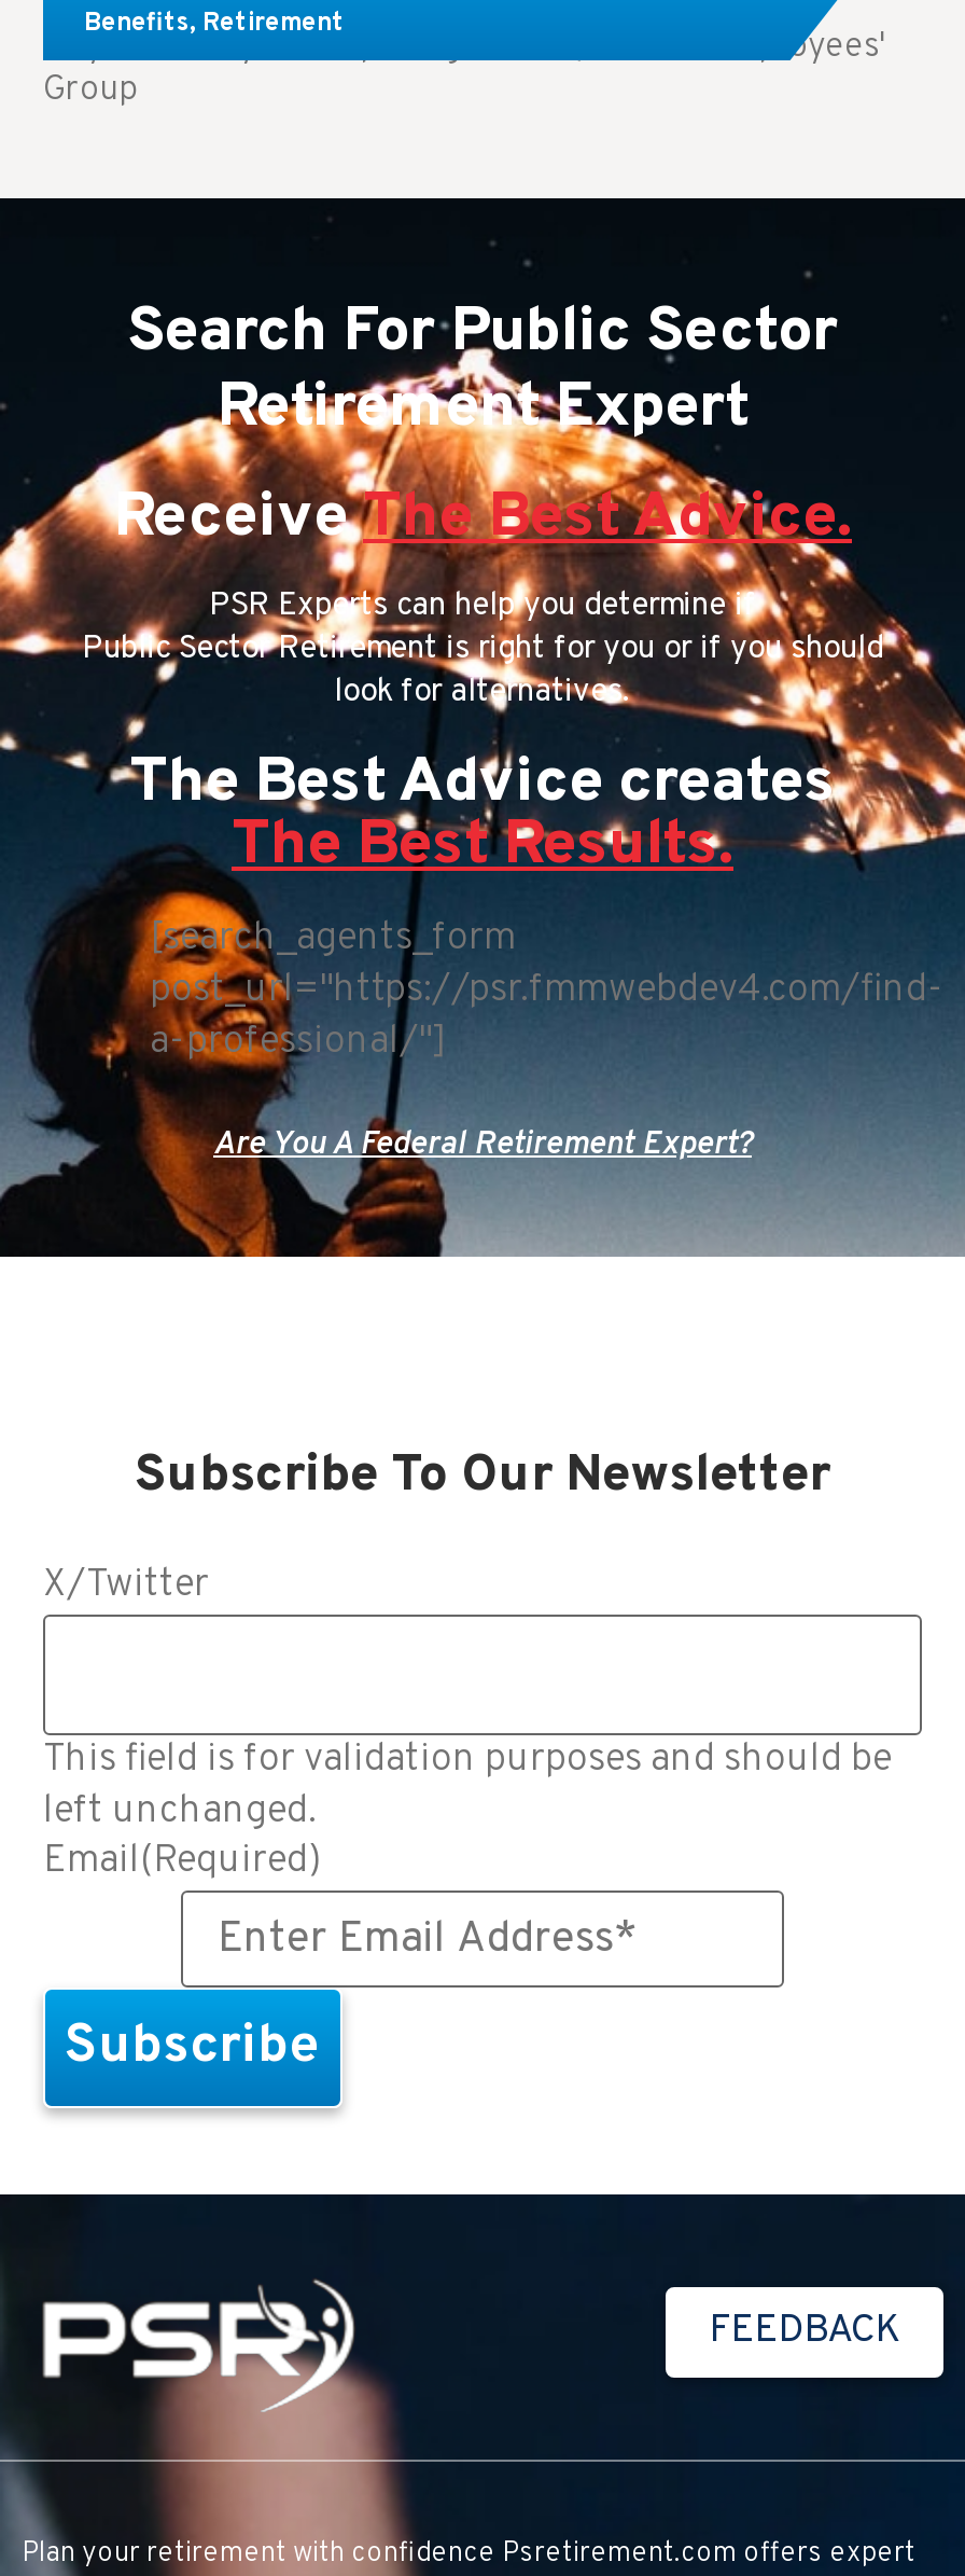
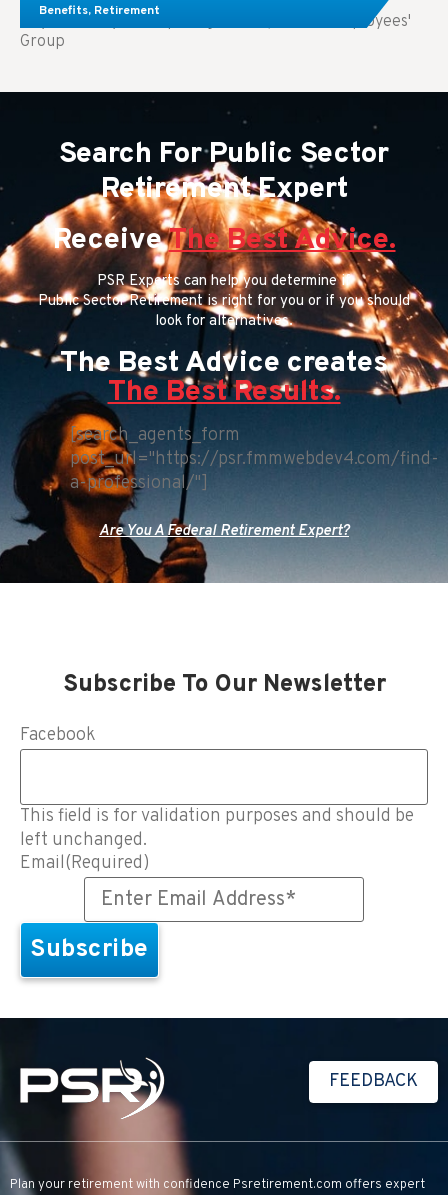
- X/Twitter
+ Facebook
